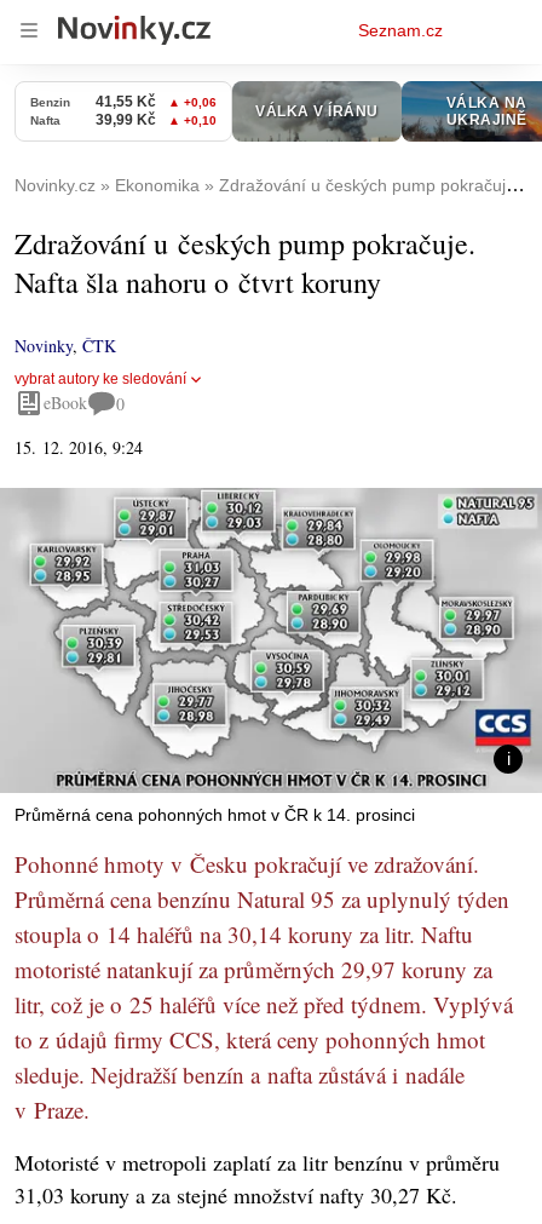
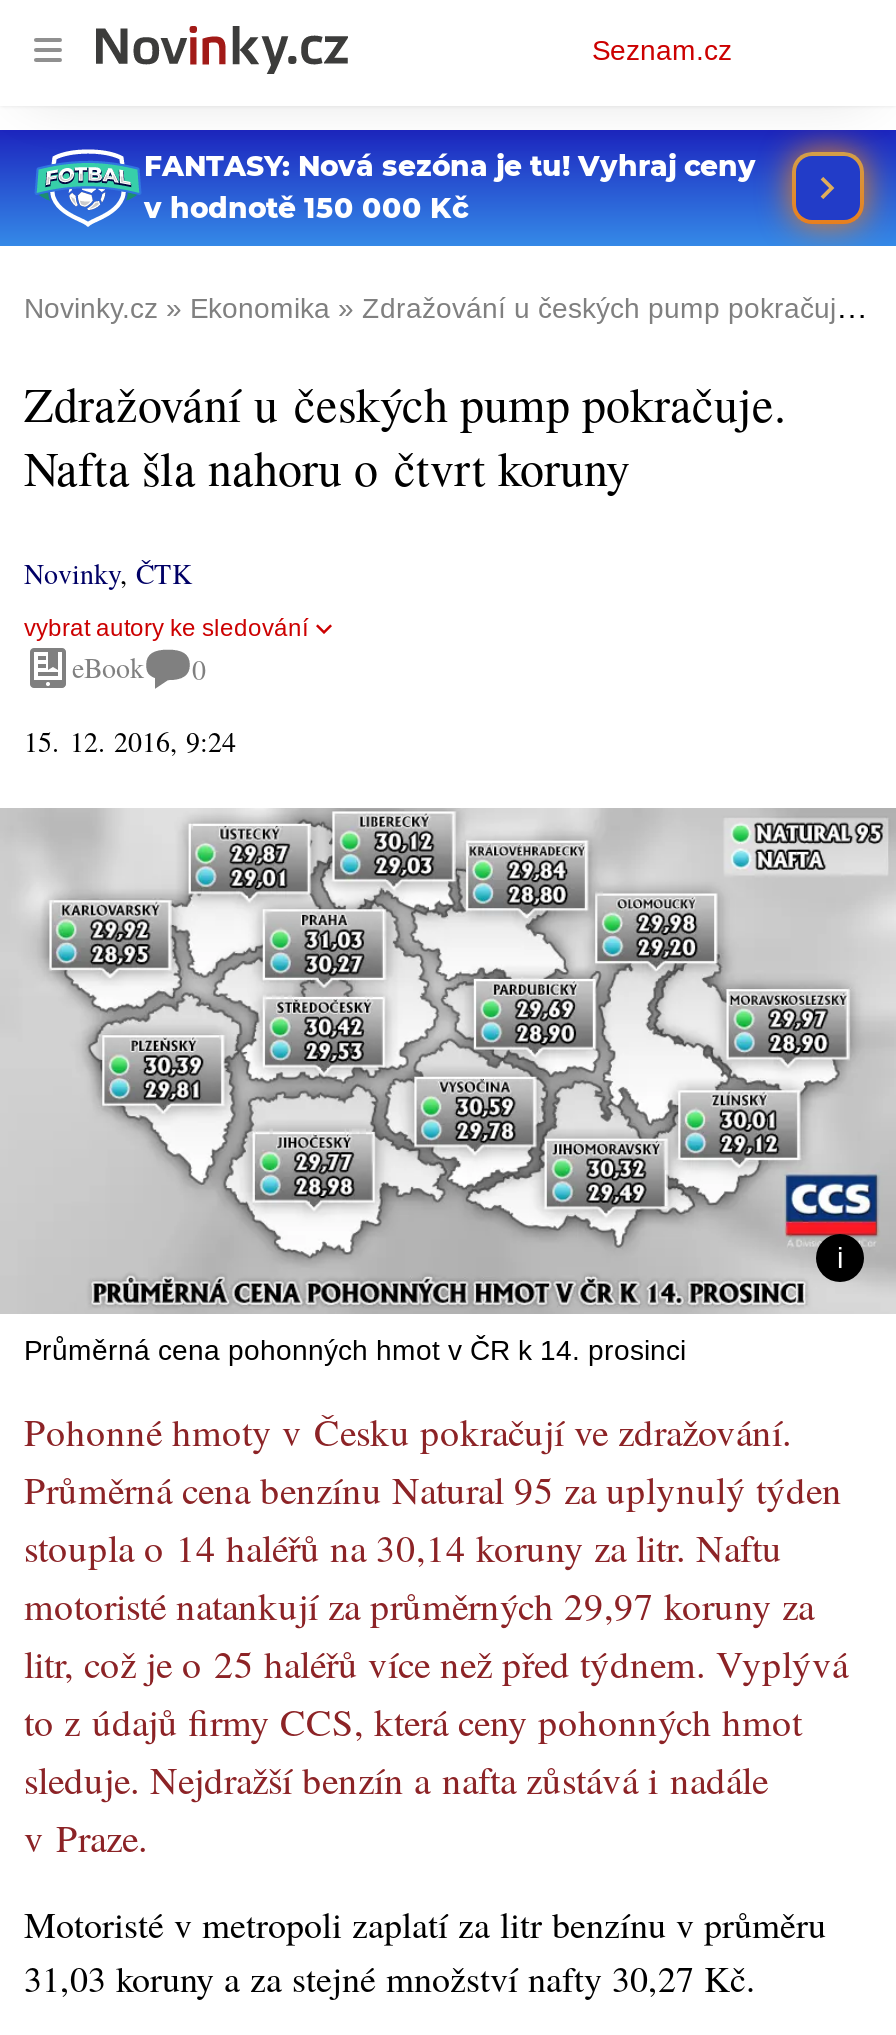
- [image]
+ [image]
